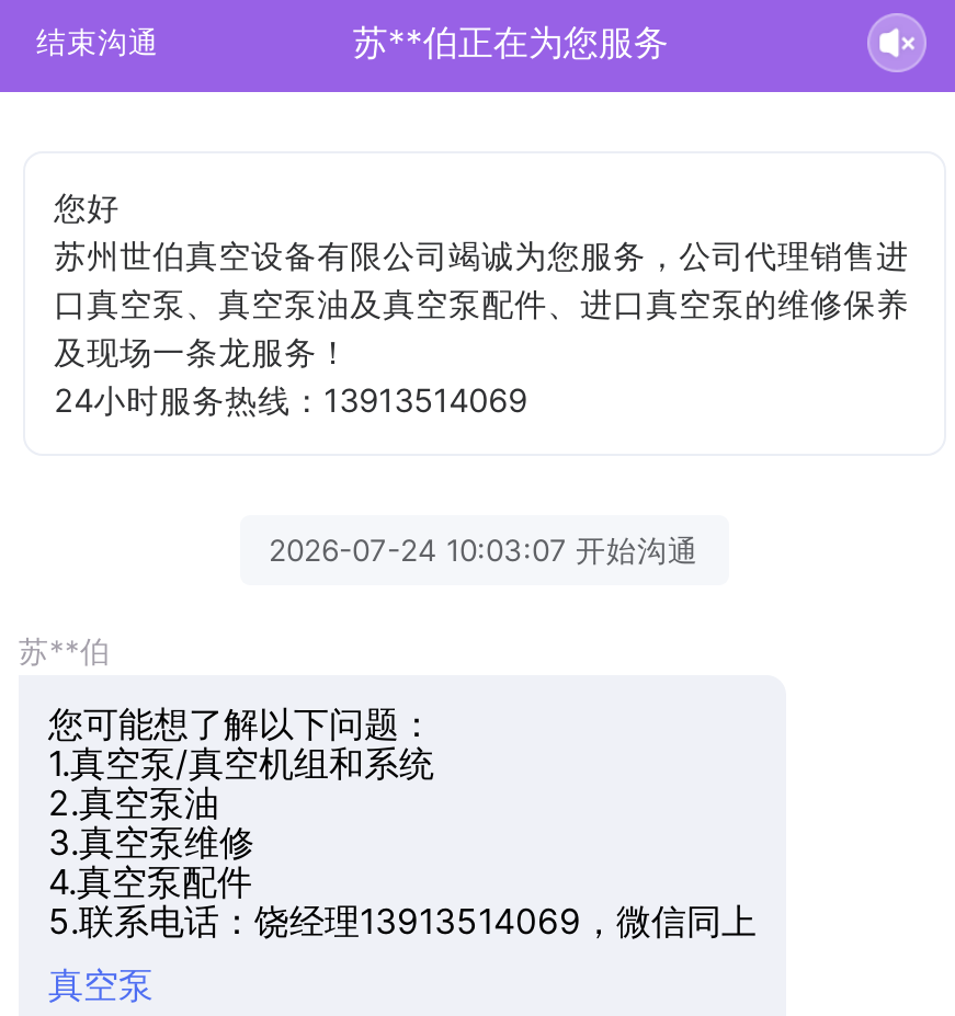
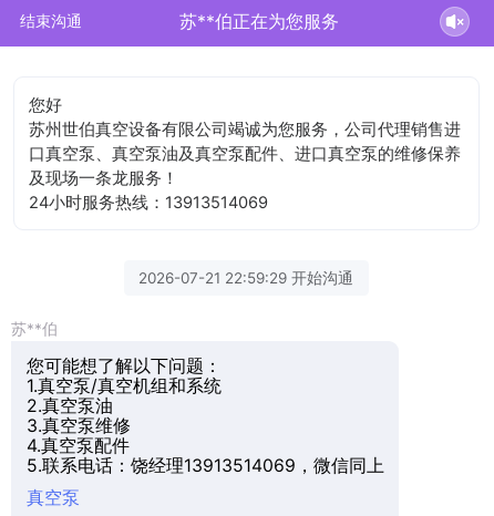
- 2026-07-24 10:03:07 开始沟通
+ 2026-07-21 22:59:29 开始沟通
